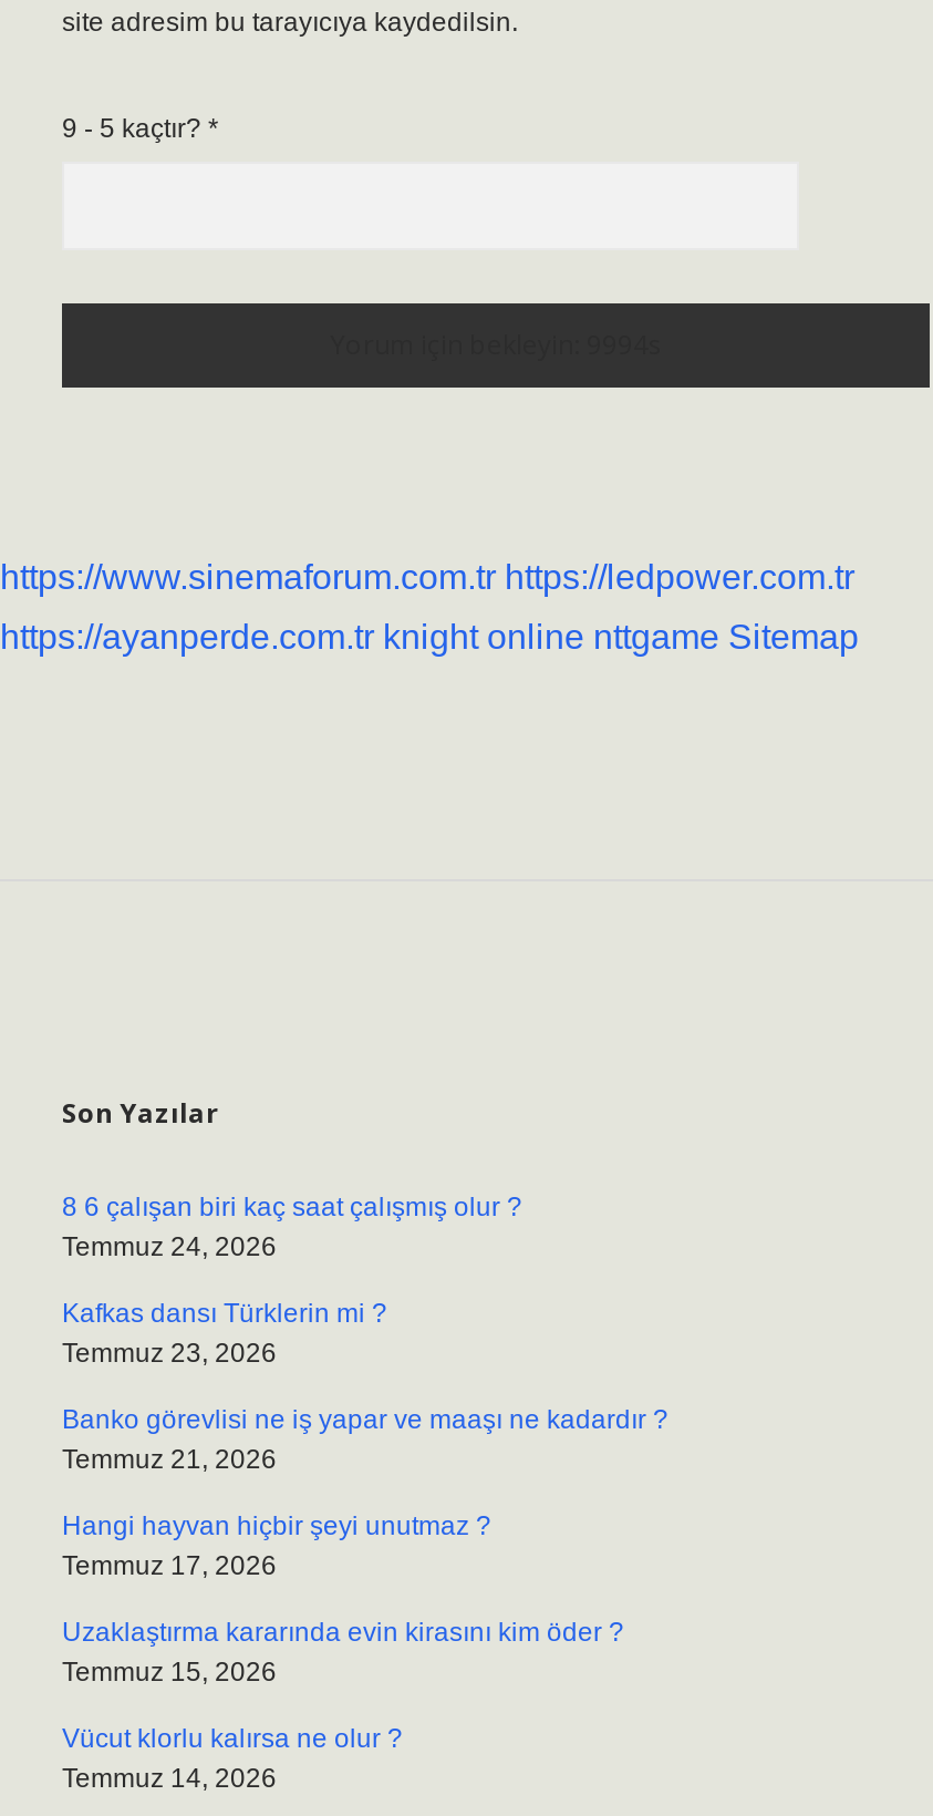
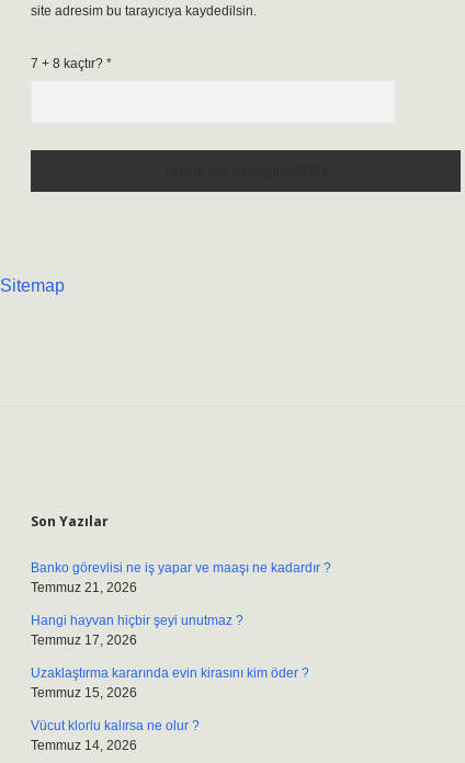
- 9 - 5 kaçtır? *
+ 7 + 8 kaçtır? *

- https://www.sinemaforum.com.tr https://ledpower.com.tr
- https://ayanperde.com.tr knight online nttgame Sitemap
+ Sitemap

- 8 6 çalışan biri kaç saat çalışmış olur ?
- Temmuz 24, 2026
- Kafkas dansı Türklerin mi ?
- Temmuz 23, 2026
